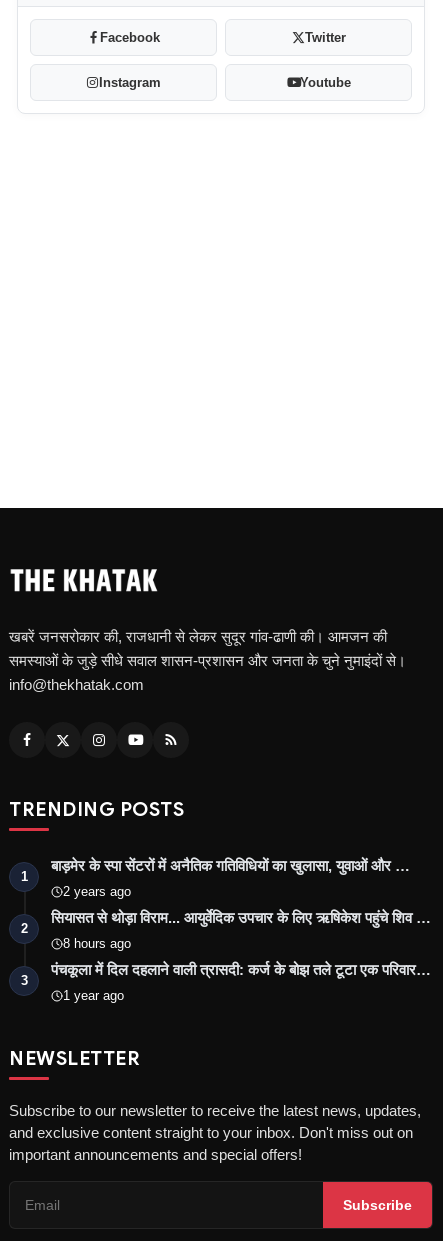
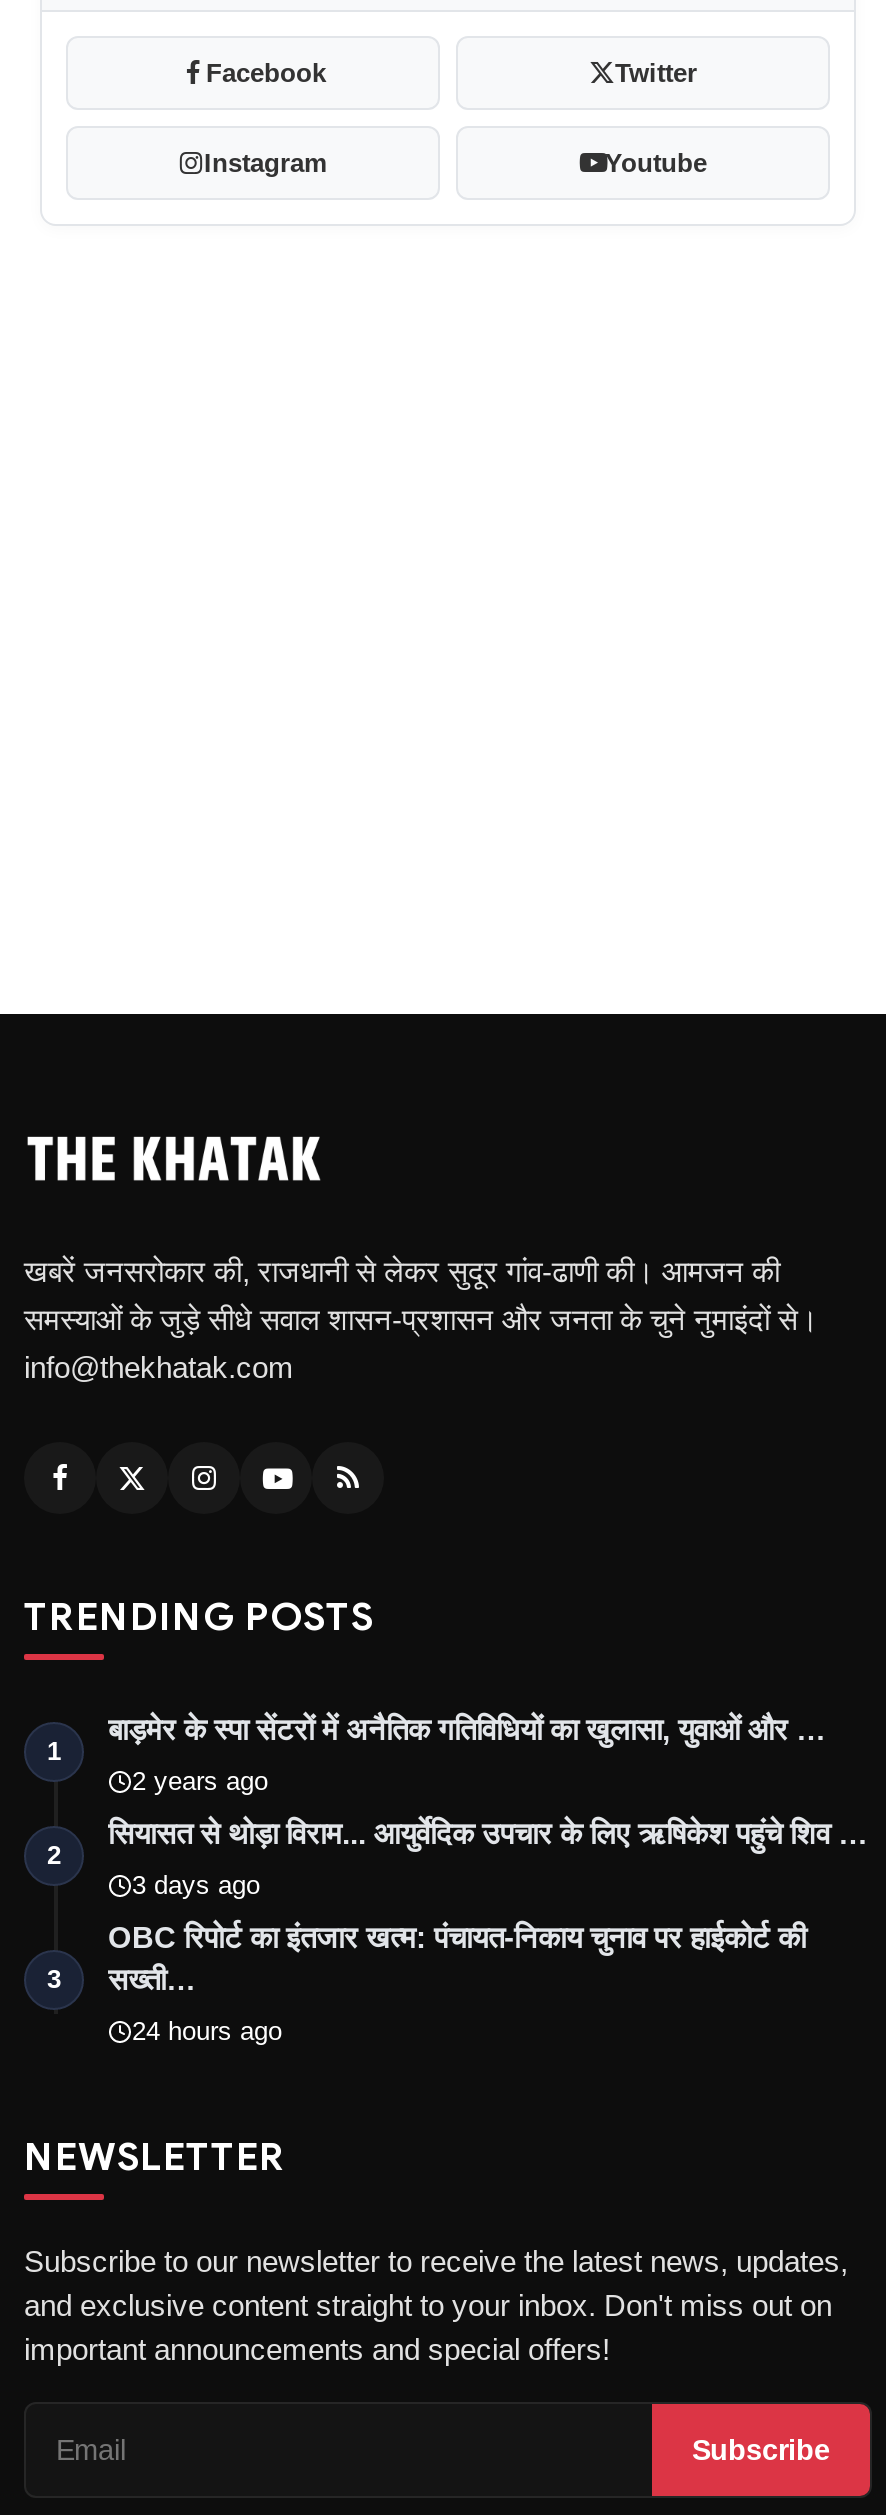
- 8 hours ago
+ 3 days ago

- पंचकूला में दिल दहलाने वाली त्रासदी: कर्ज के बोझ तले टूटा एक परिवार…
+ OBC रिपोर्ट का इंतजार खत्म: पंचायत-निकाय चुनाव पर हाईकोर्ट की
+ सख्ती…

- 1 year ago
+ 24 hours ago
